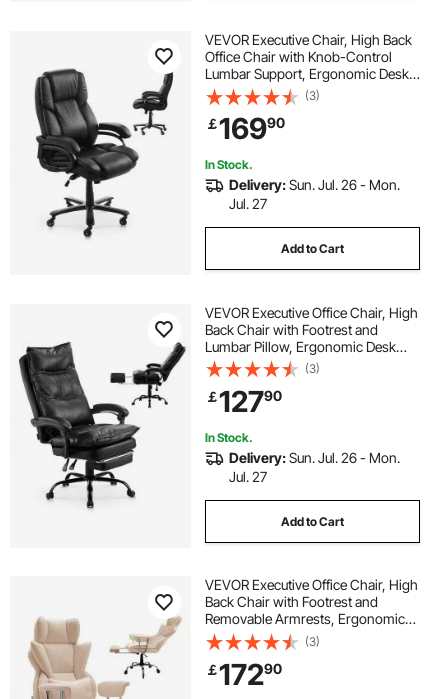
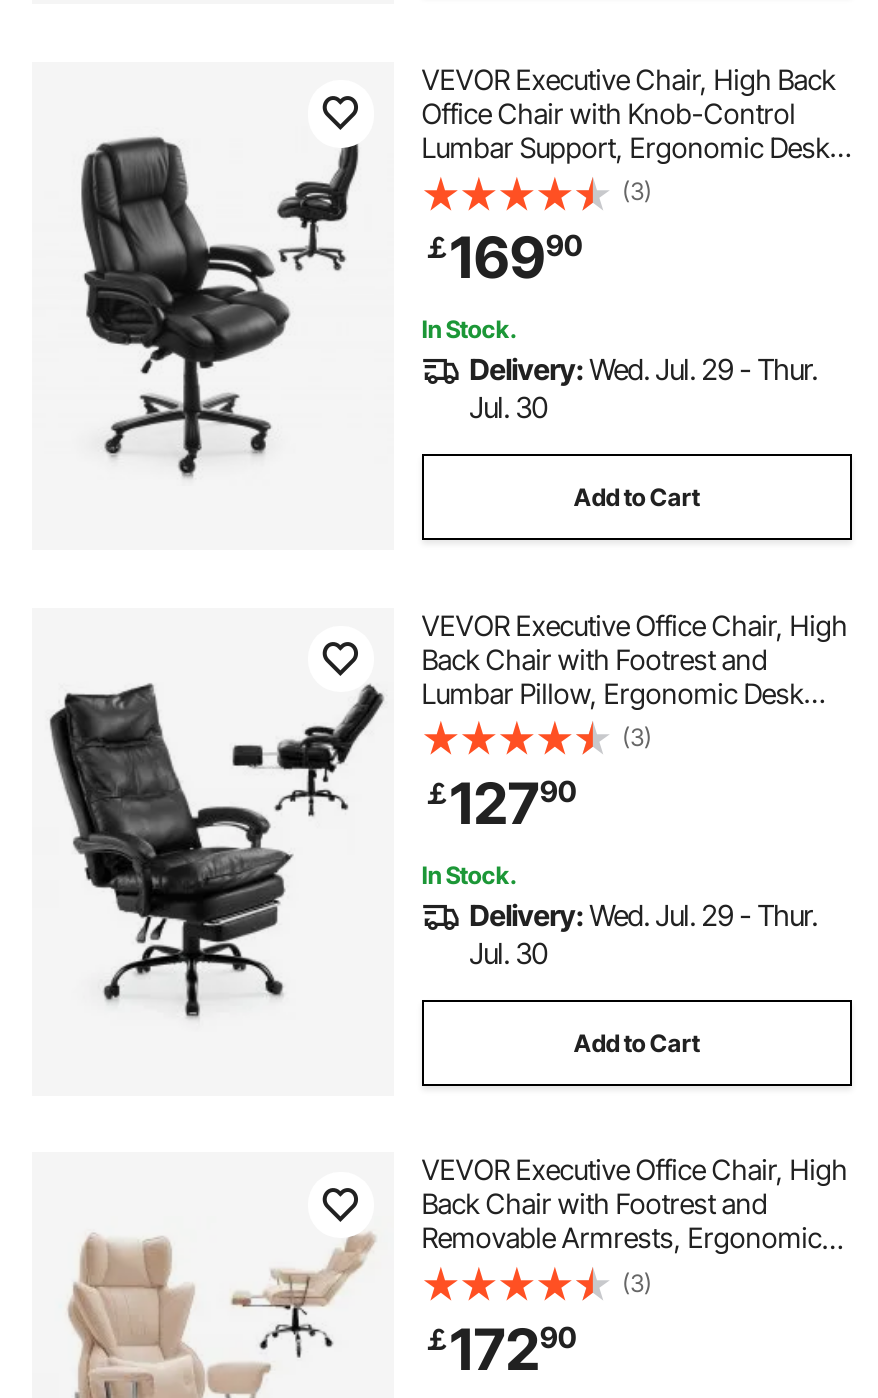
- Delivery: Sun. Jul. 26 - Mon.
+ Delivery: Wed. Jul. 29 - Thur.

- Jul. 27
+ Jul. 30

- Delivery: Sun. Jul. 26 - Mon.
+ Delivery: Wed. Jul. 29 - Thur.

- Jul. 27
+ Jul. 30
